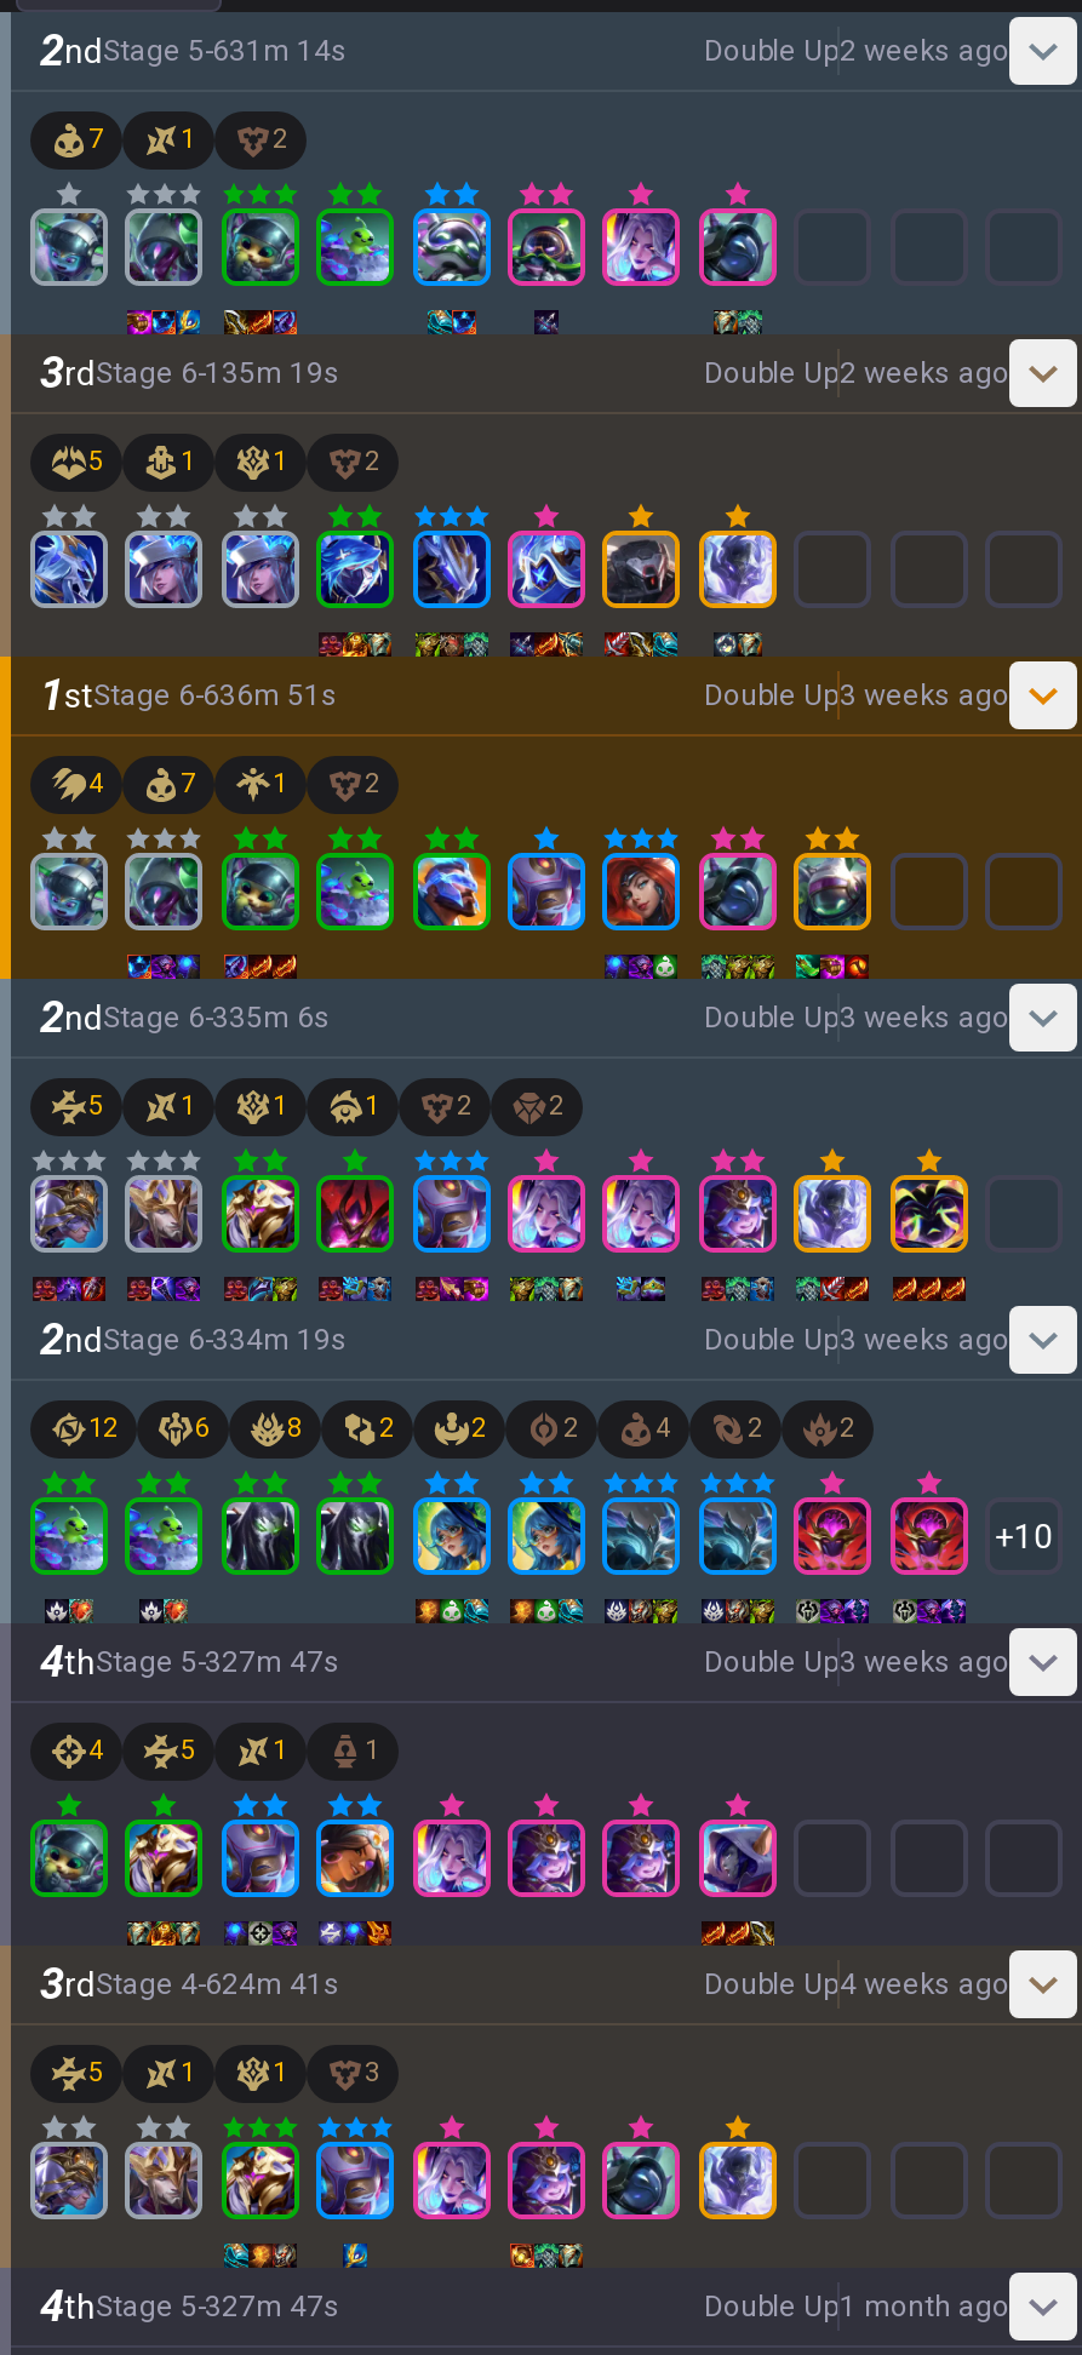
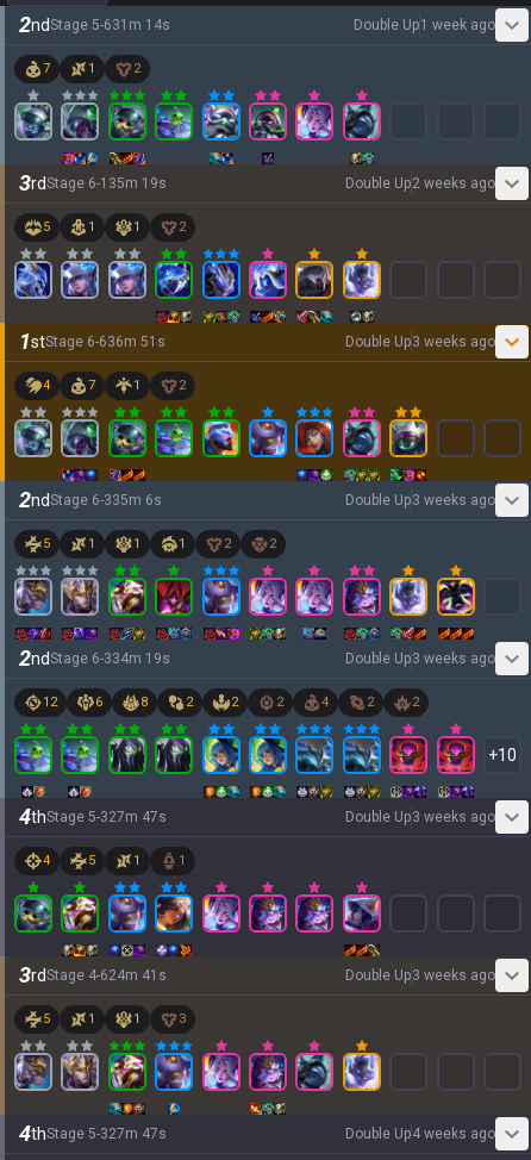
- Double Up2 weeks ago
+ Double Up1 week ago

moved down: Double Up4 weeks ago

+ Double Up3 weeks ago

- Double Up1 month ago
